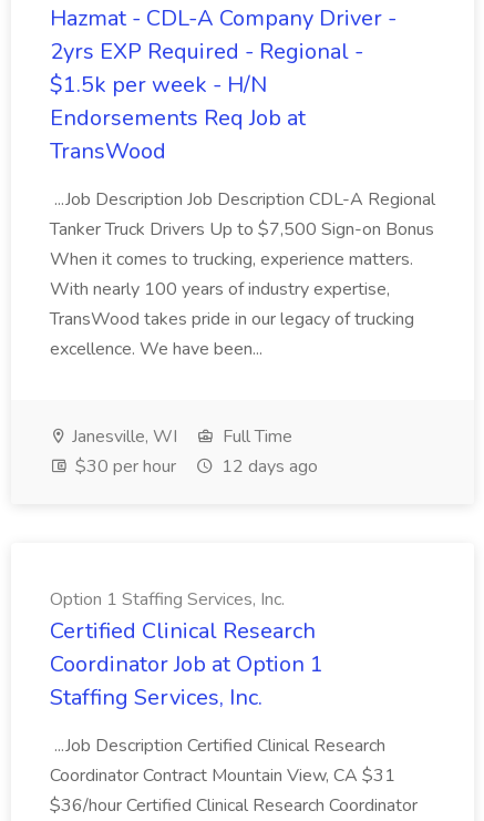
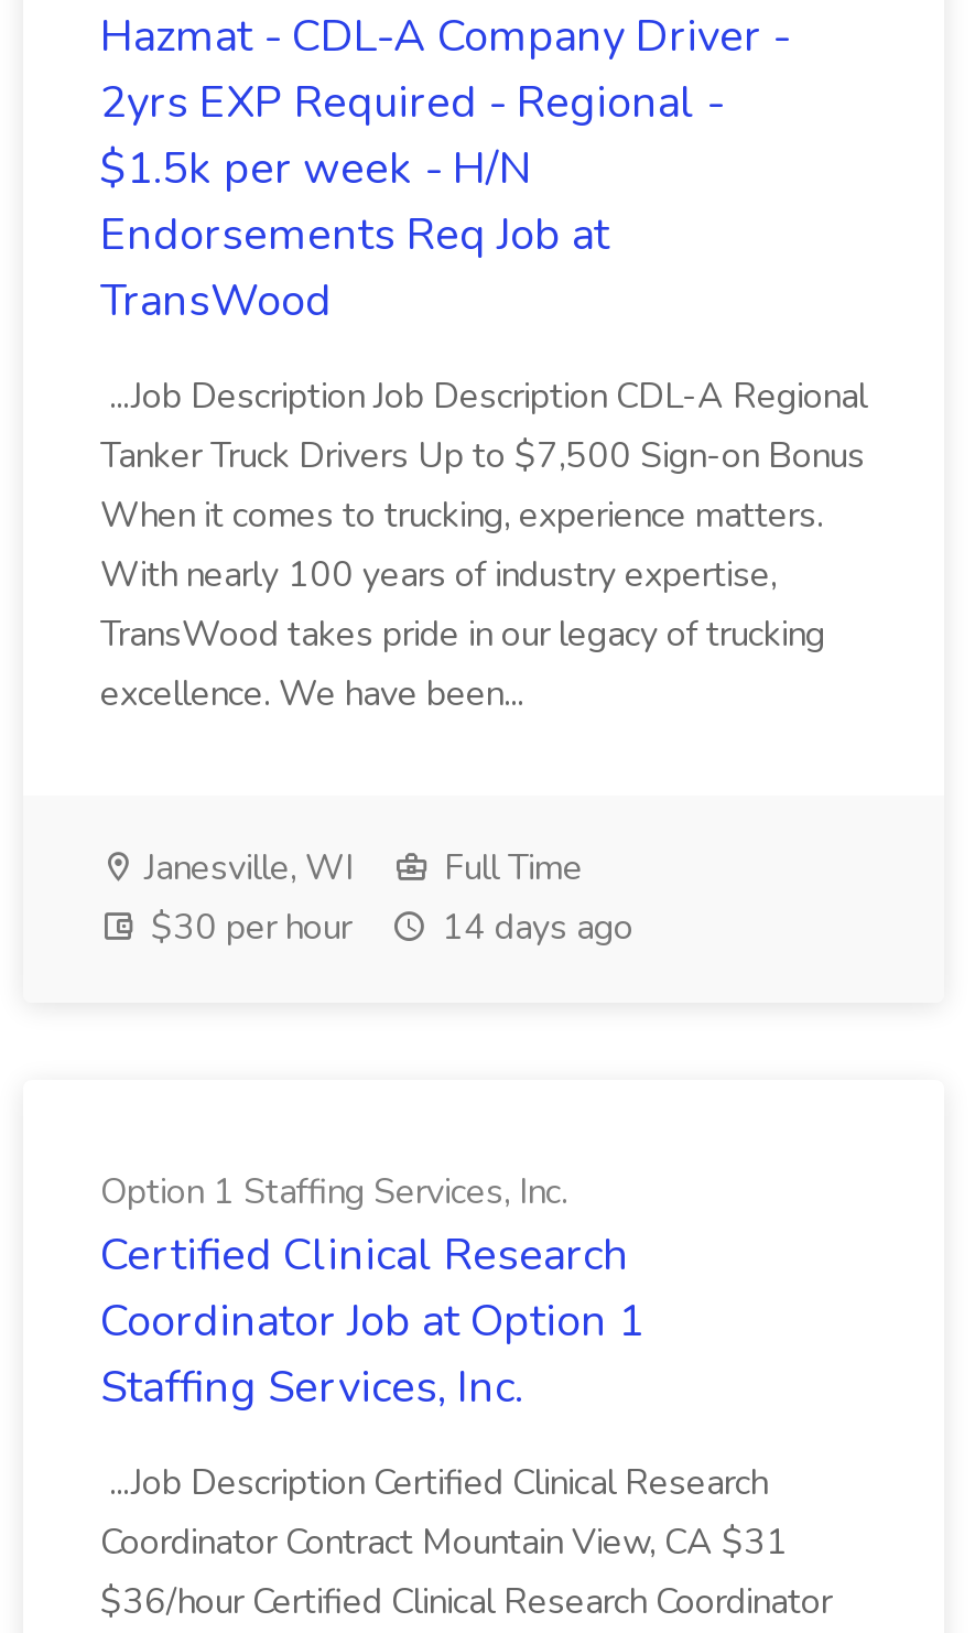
- $30 per hour 12 days ago
+ $30 per hour 14 days ago
